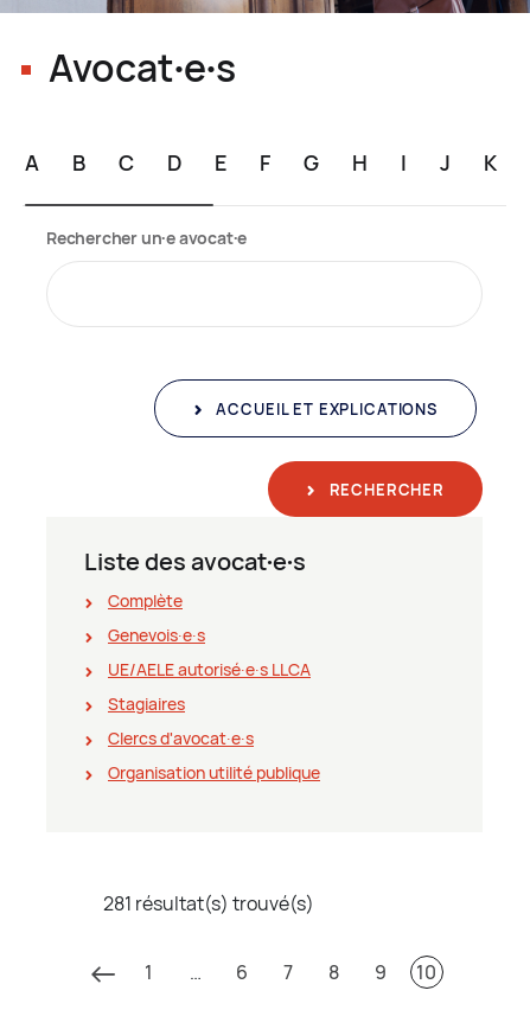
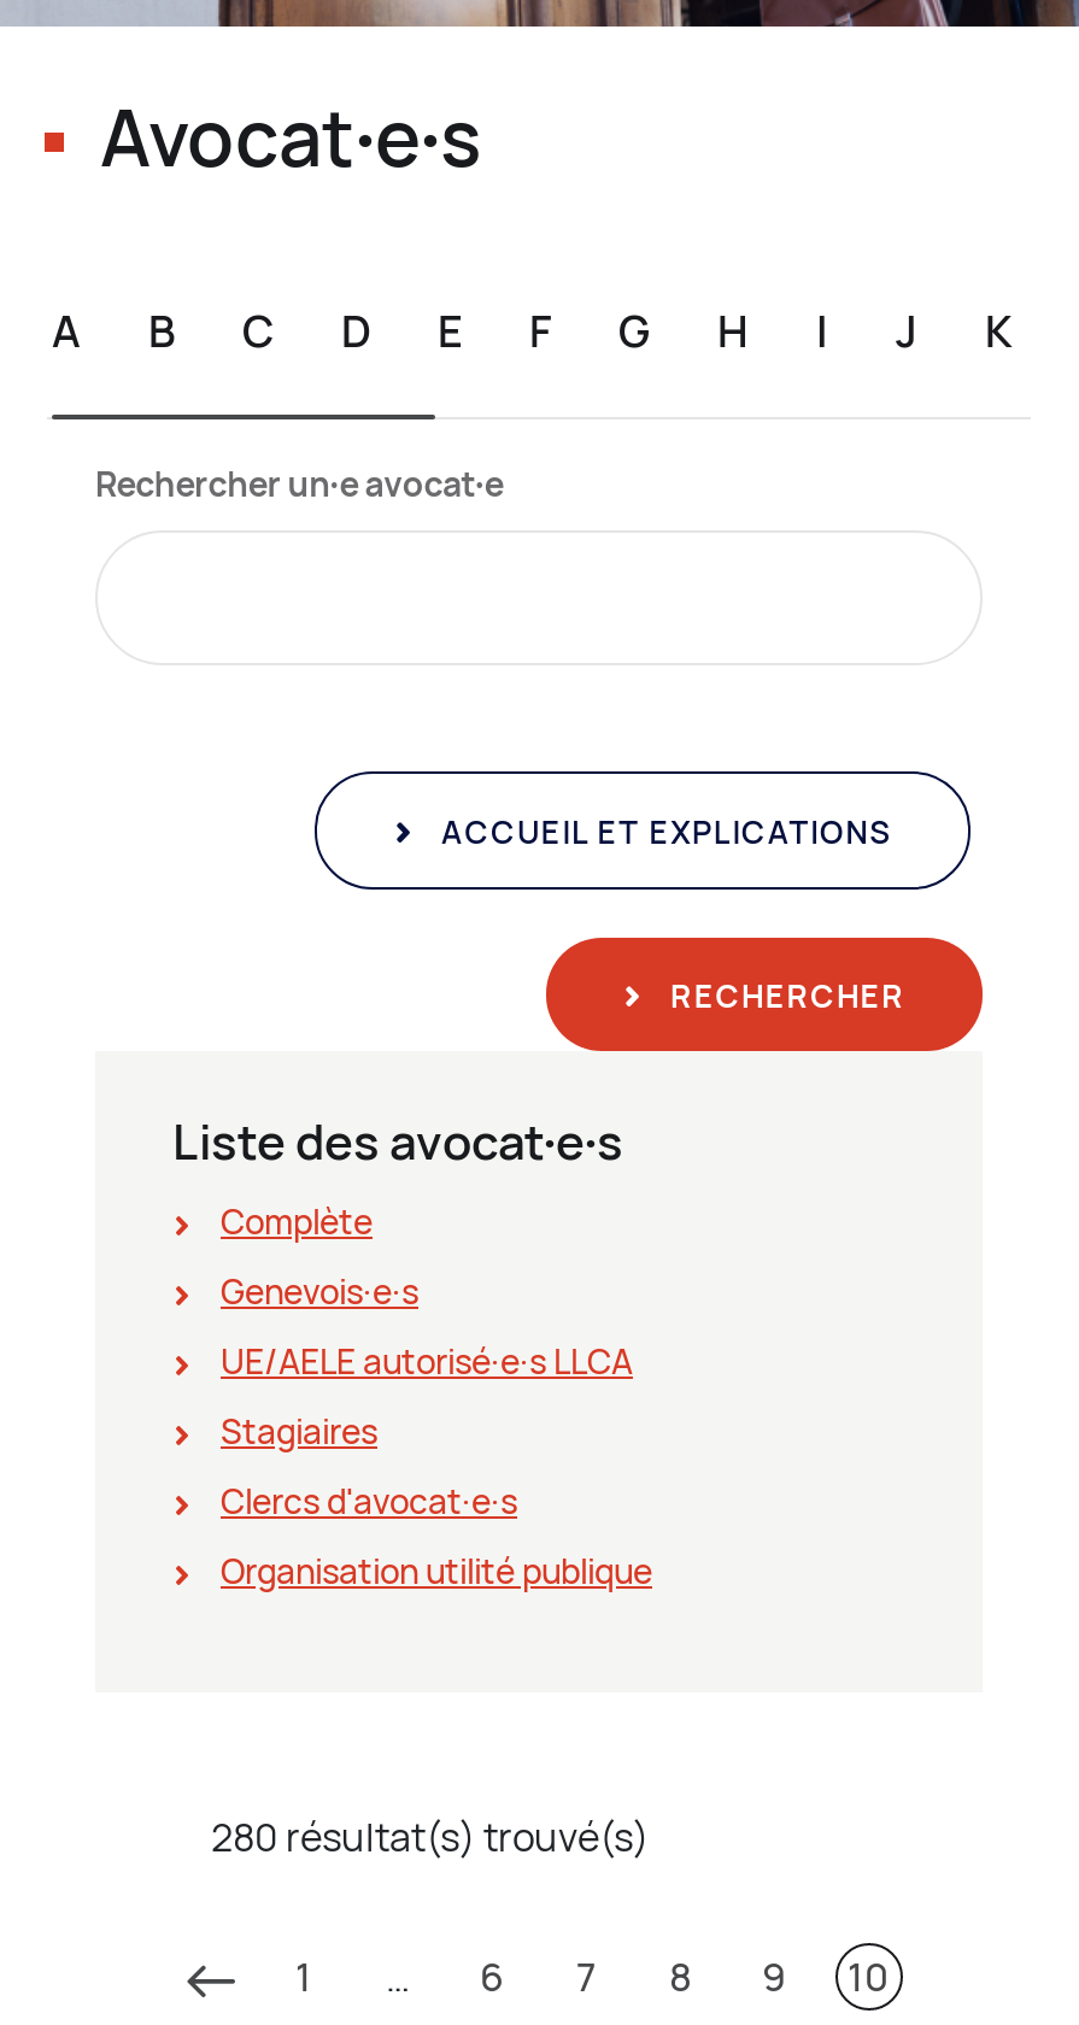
- 281 résultat(s) trouvé(s)
+ 280 résultat(s) trouvé(s)
